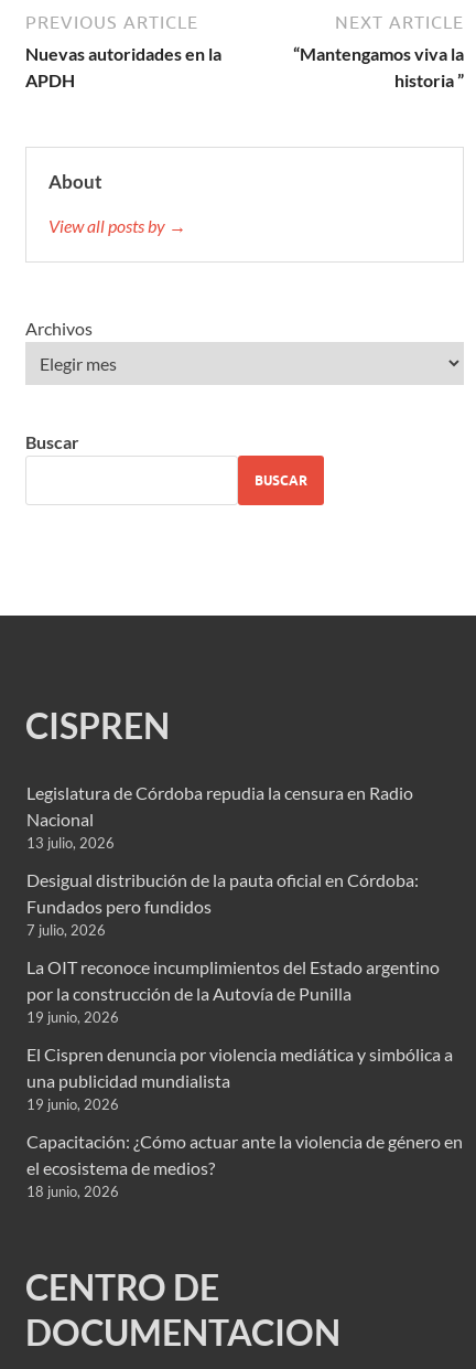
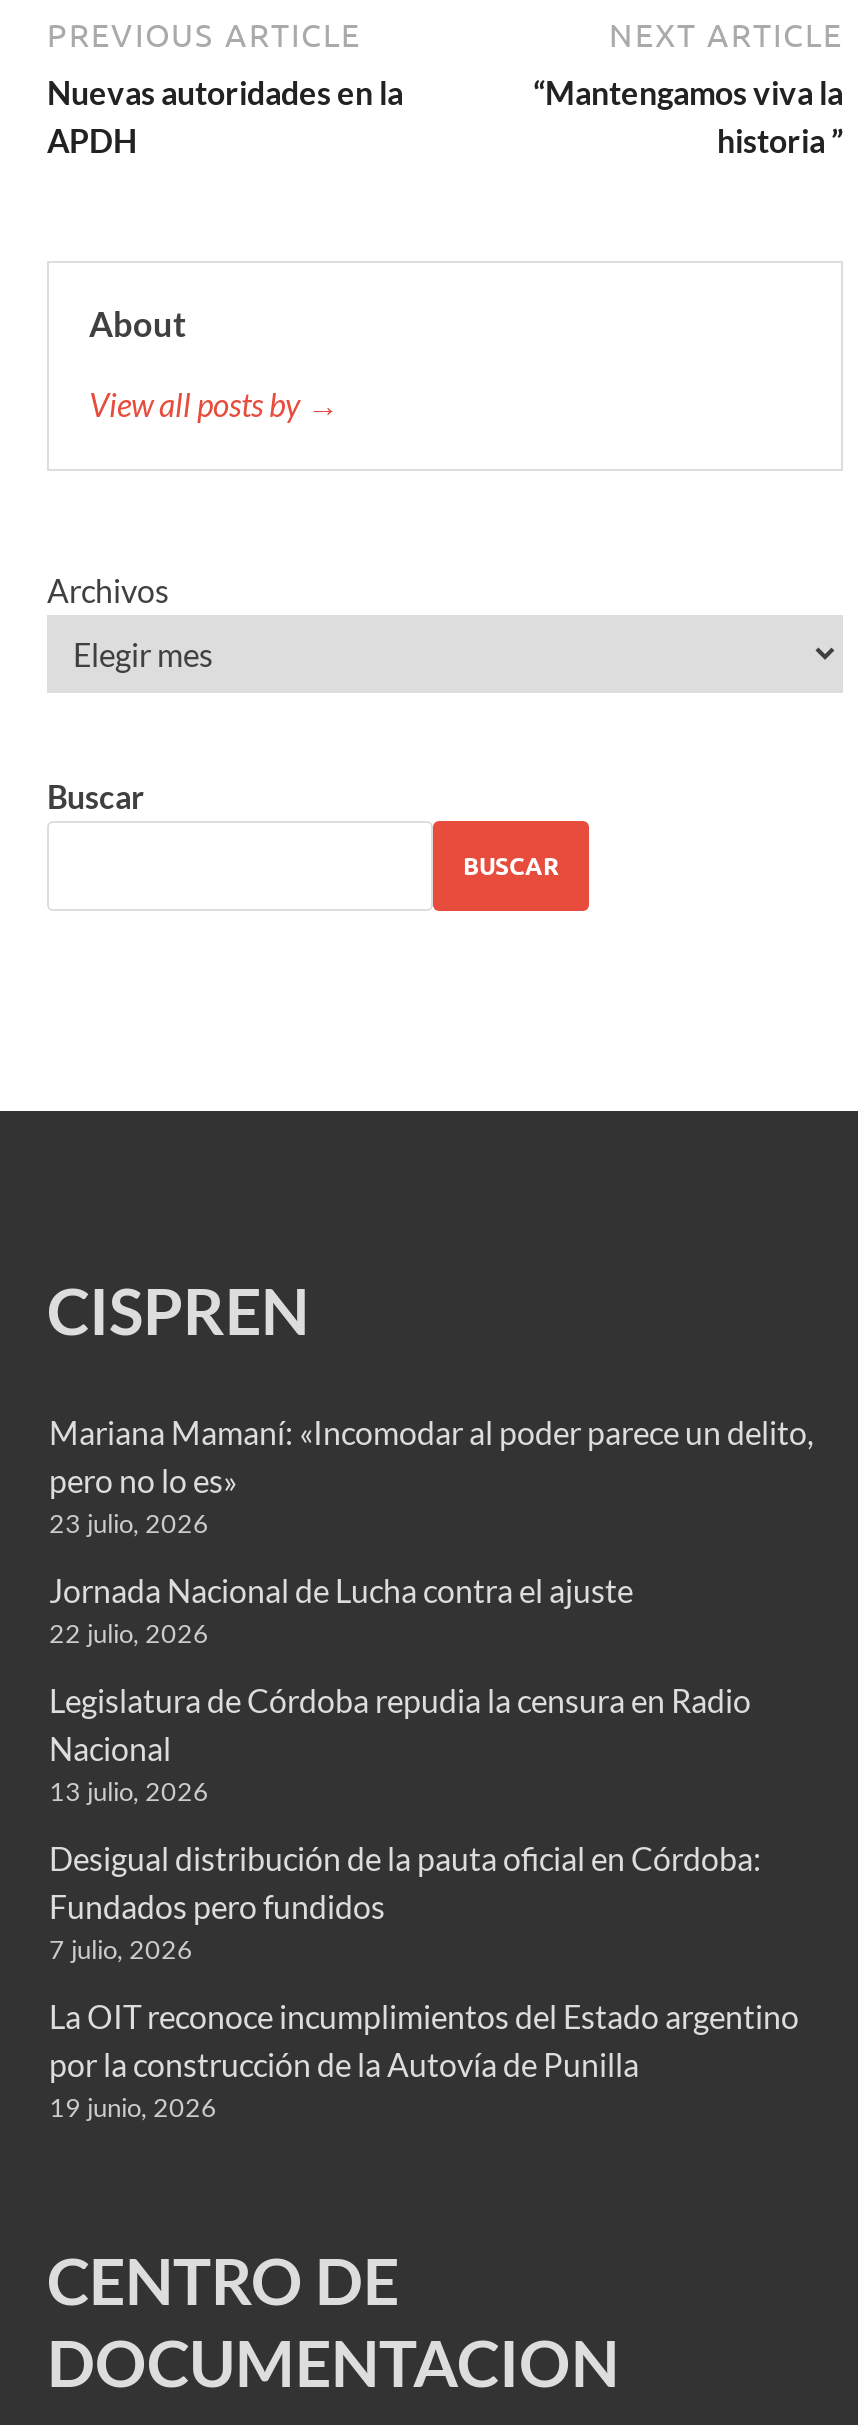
+ Mariana Mamaní: «Incomodar al poder parece un delito,
+ pero no lo es»
+ 23 julio, 2026
+ Jornada Nacional de Lucha contra el ajuste
+ 22 julio, 2026

moved down: Legislatura de Córdoba repudia la censura en Radio | Nacional | 13 julio, 2026 | ... | por la construcción de la Autovía de Punilla | 19 junio, 2026

- El Cispren denuncia por violencia mediática y simbólica a
- una publicidad mundialista
- 19 junio, 2026
- Capacitación: ¿Cómo actuar ante la violencia de género en
- el ecosistema de medios?
- 18 junio, 2026
